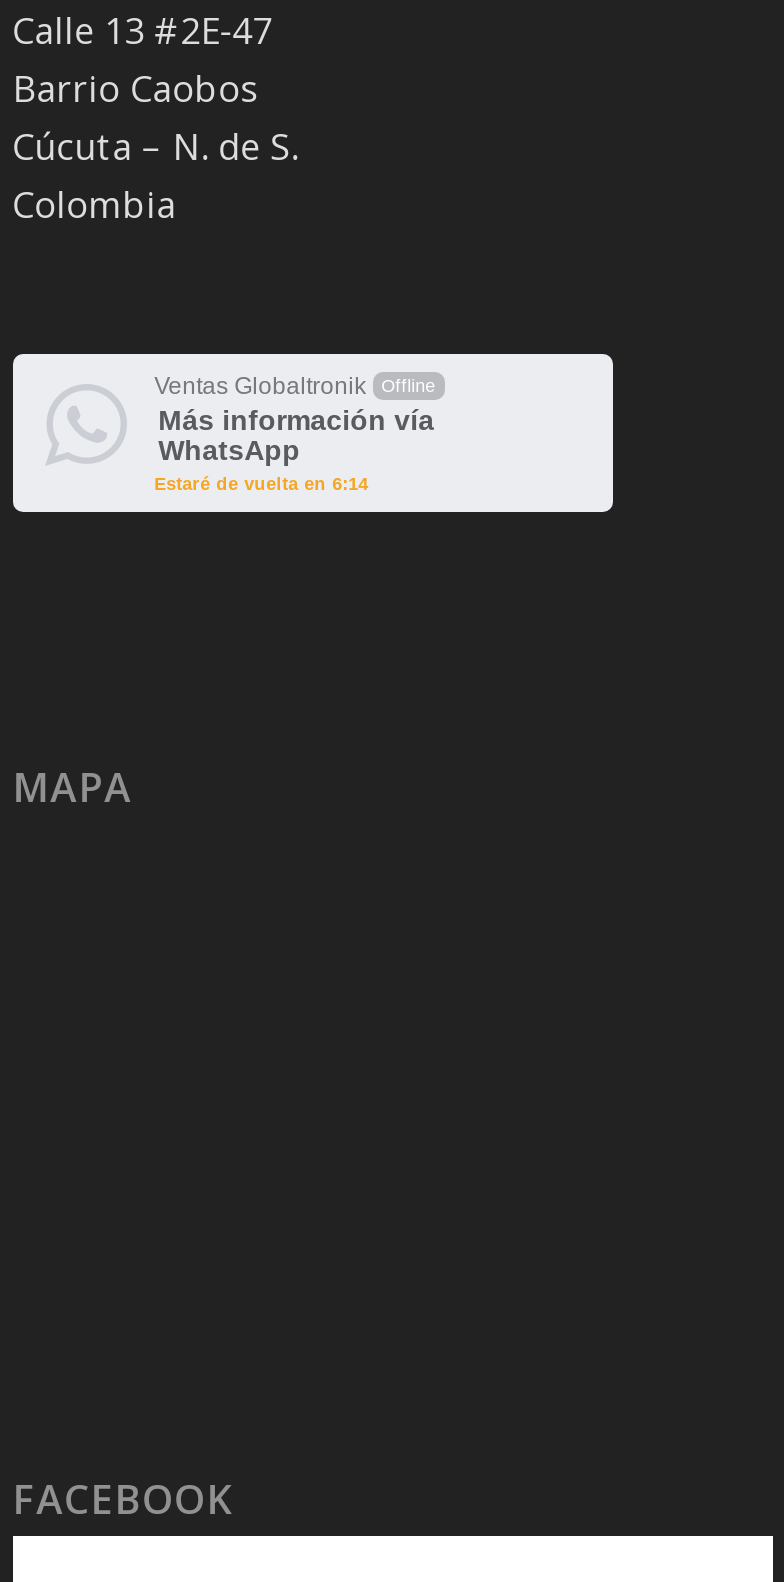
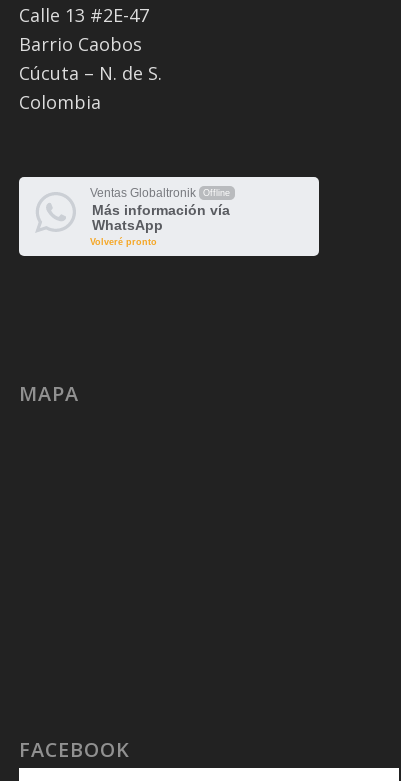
- Estaré de vuelta en 6:14
+ Volveré pronto
